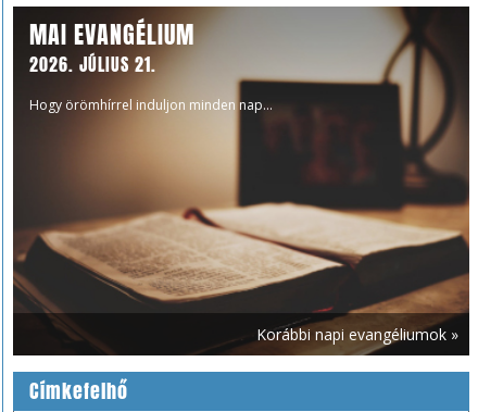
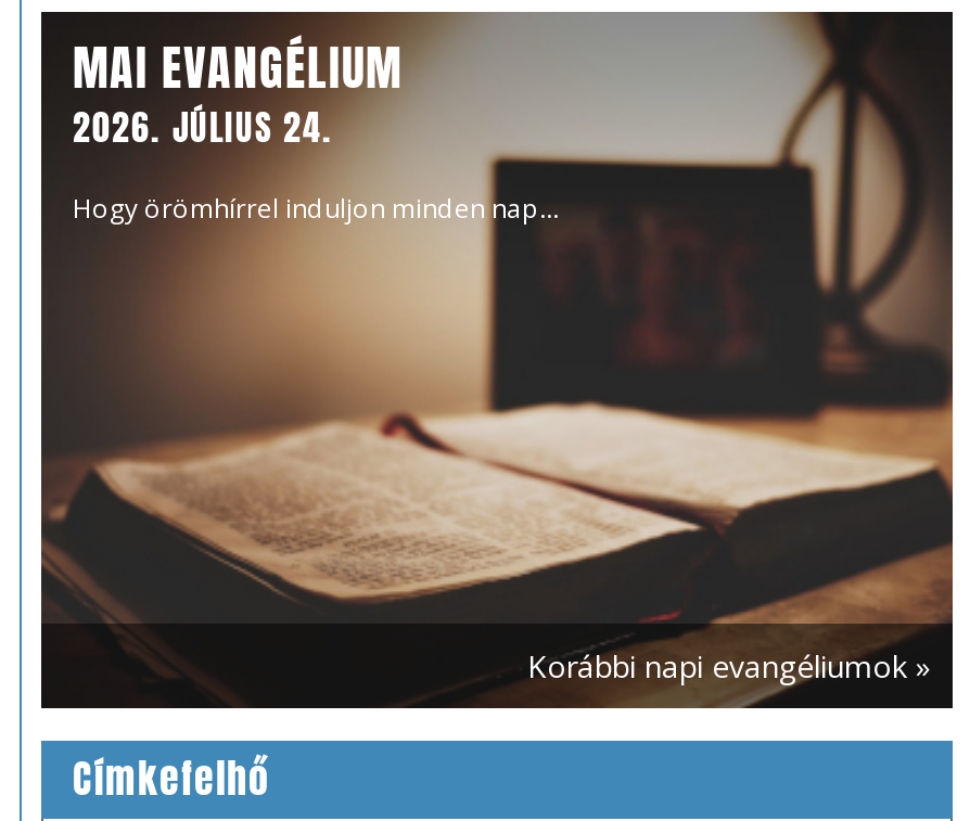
- 2026. JÚLIUS 21.
+ 2026. JÚLIUS 24.
